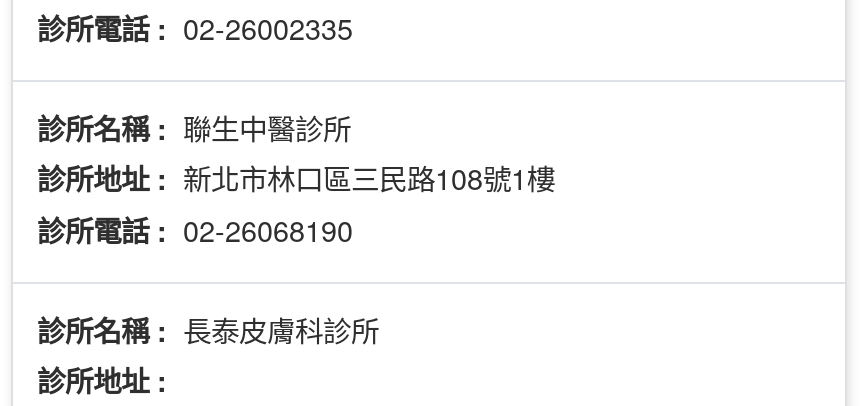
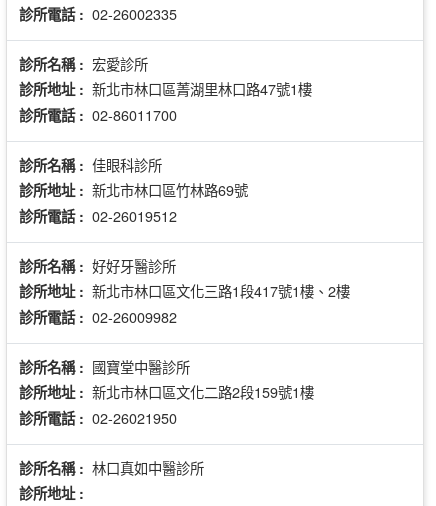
- 診所名稱 : 聯生中醫診所
- 診所地址 : 新北市林口區三民路108號1樓
- 診所電話 : 02-26068190
- 診所名稱 : 長泰皮膚科診所
+ 診所名稱 : 宏愛診所
+ 診所地址 : 新北市林口區菁湖里林口路47號1樓
+ 診所電話 : 02-86011700
+ 診所名稱 : 佳眼科診所
+ 診所地址 : 新北市林口區竹林路69號
+ 診所電話 : 02-26019512
+ 診所名稱 : 好好牙醫診所
+ 診所地址 : 新北市林口區文化三路1段417號1樓、2樓
+ 診所電話 : 02-26009982
+ 診所名稱 : 國寶堂中醫診所
+ 診所地址 : 新北市林口區文化二路2段159號1樓
+ 診所電話 : 02-26021950
+ 診所名稱 : 林口真如中醫診所
